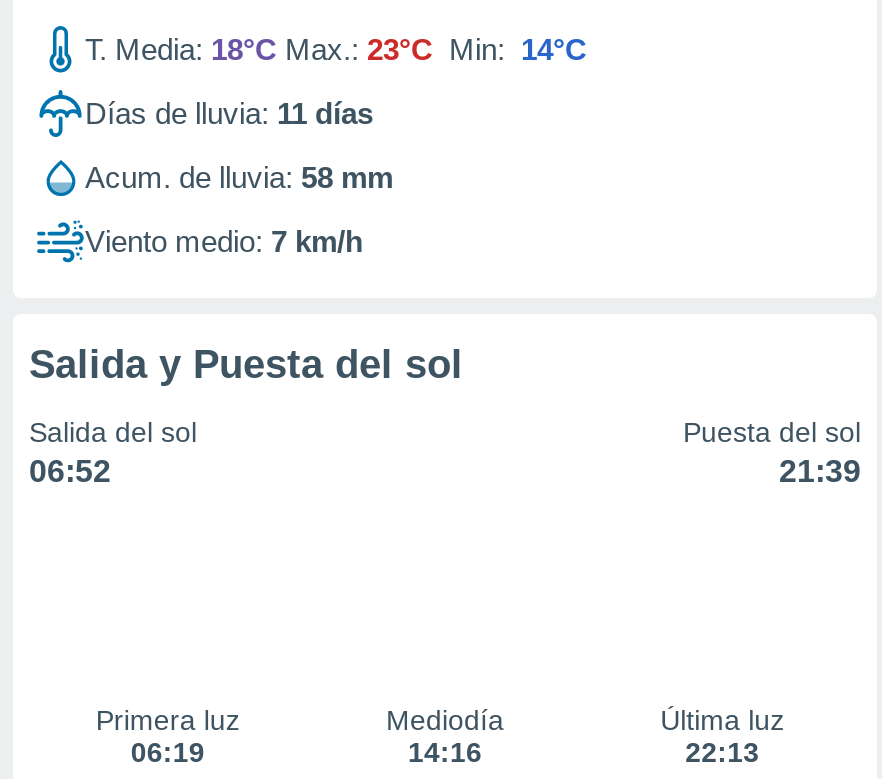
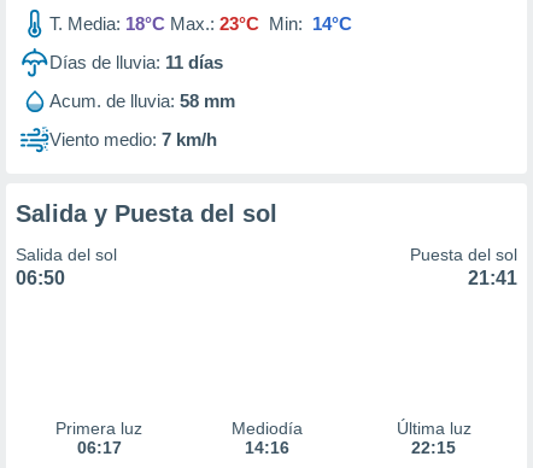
- 06:52
+ 06:50

- 21:39
+ 21:41

- 06:19
+ 06:17

- 22:13
+ 22:15
